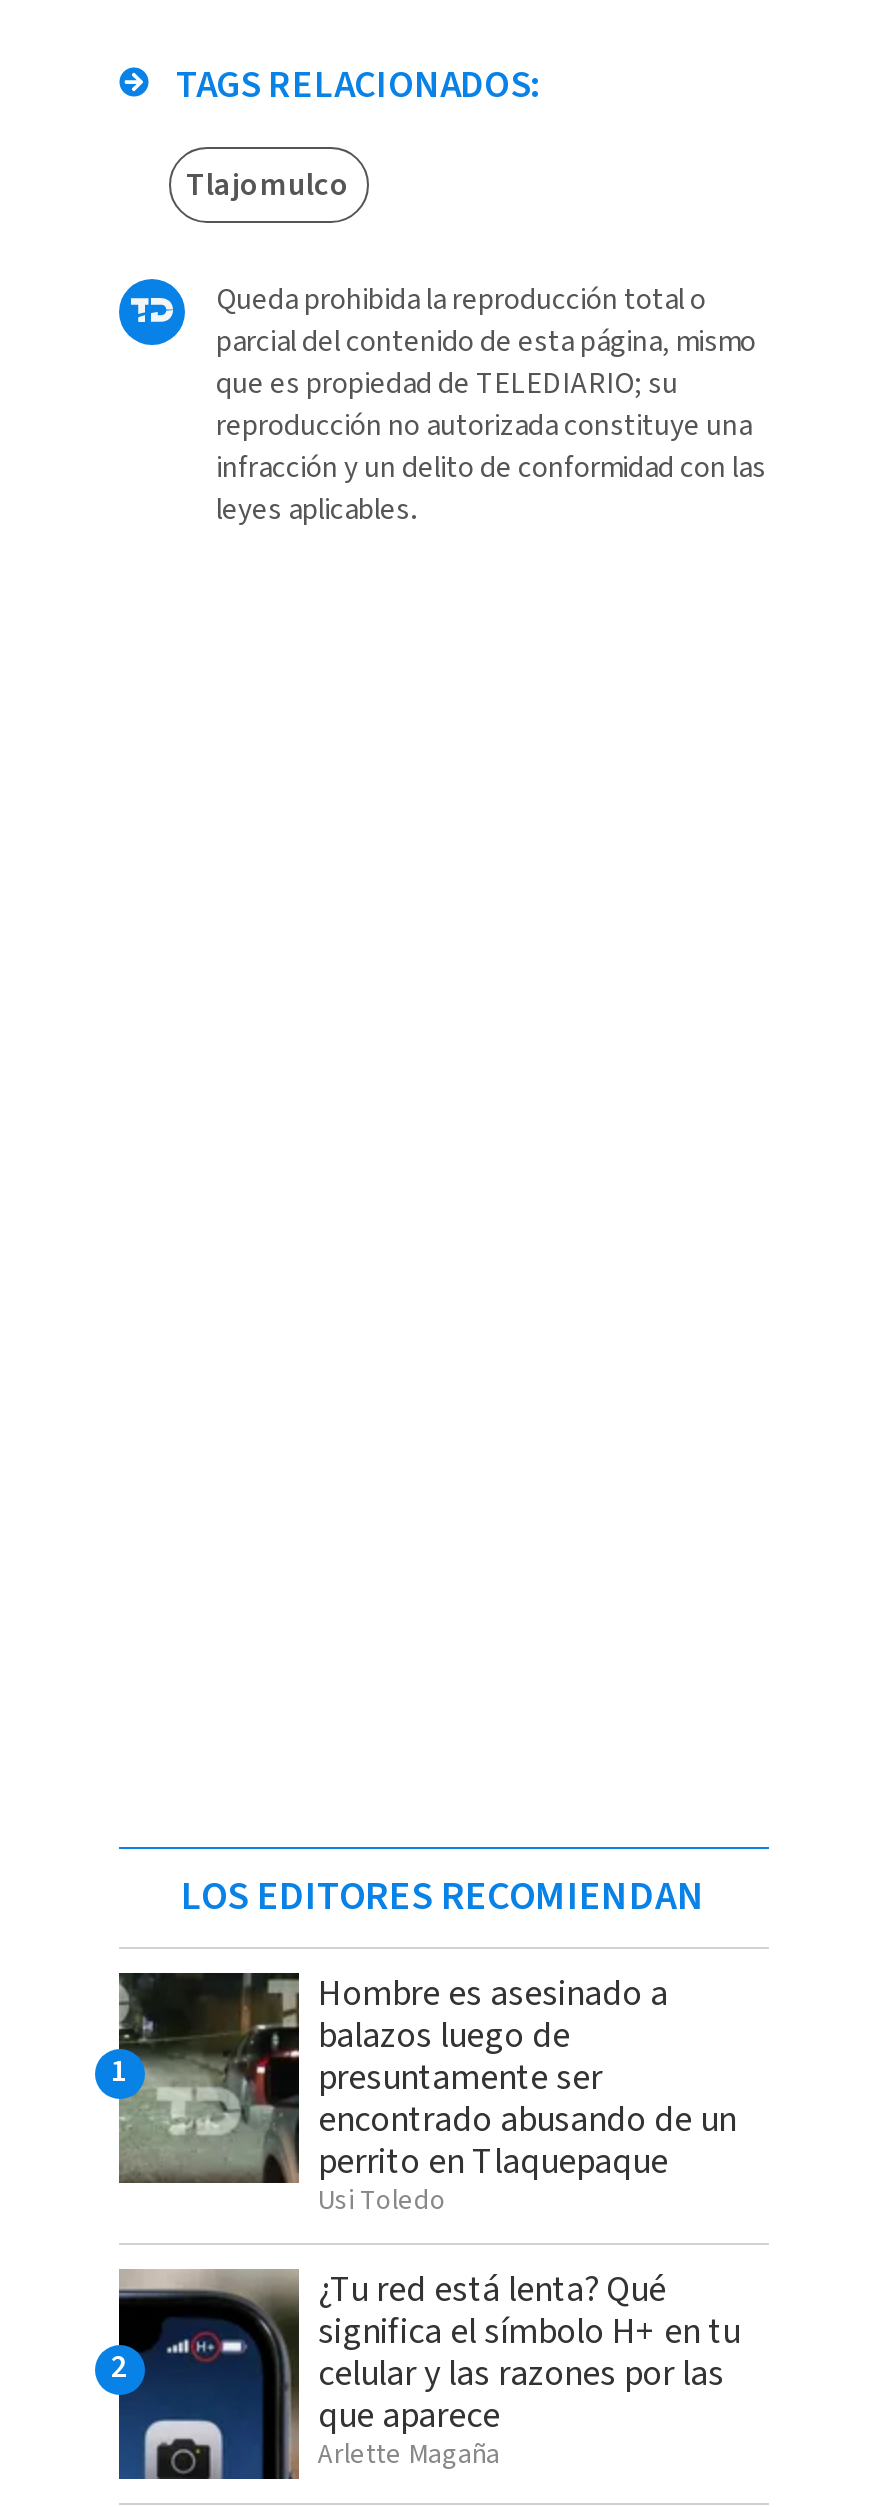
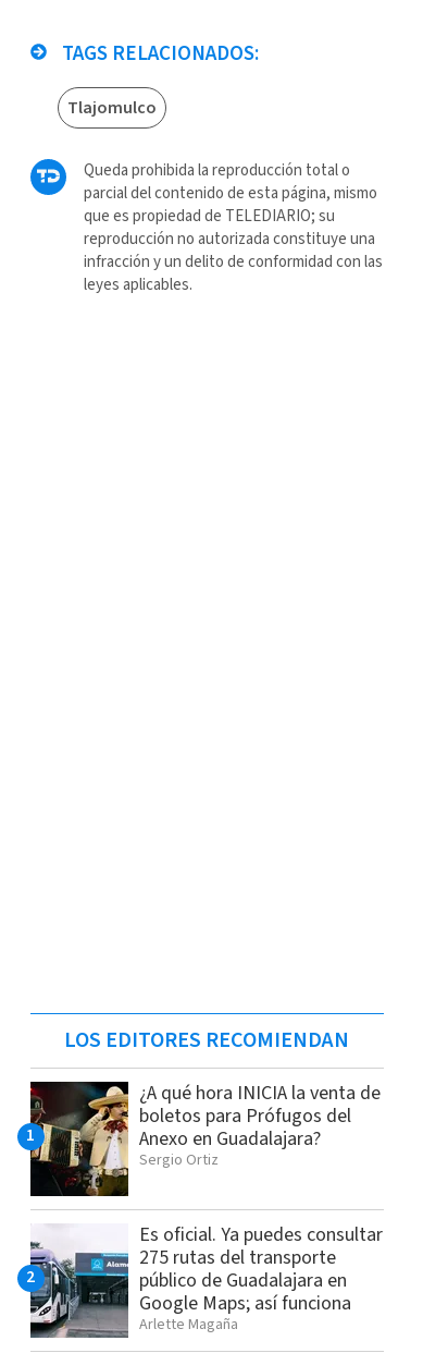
- [image]
- Hombre es asesinado a
- balazos luego de
- presuntamente ser
- encontrado abusando de un
- perrito en Tlaquepaque
- Usi Toledo
+ [image]
+ ¿A qué hora INICIA la venta de
+ boletos para Prófugos del
+ Anexo en Guadalajara?
+ Sergio Ortiz

- [image]
- ¿Tu red está lenta? Qué
- significa el símbolo H+ en tu
- celular y las razones por las
- que aparece
+ [image]
+ Es oficial. Ya puedes consultar
+ 275 rutas del transporte
+ público de Guadalajara en
+ Google Maps; así funciona
